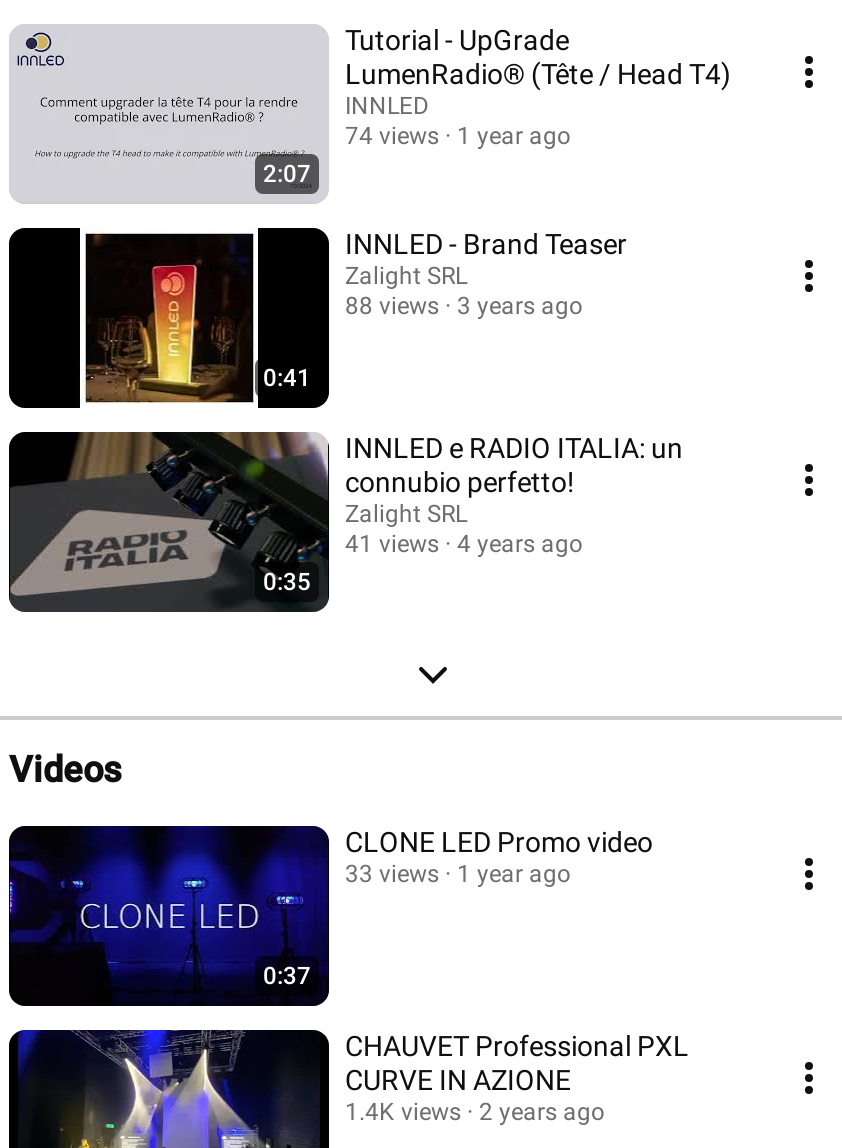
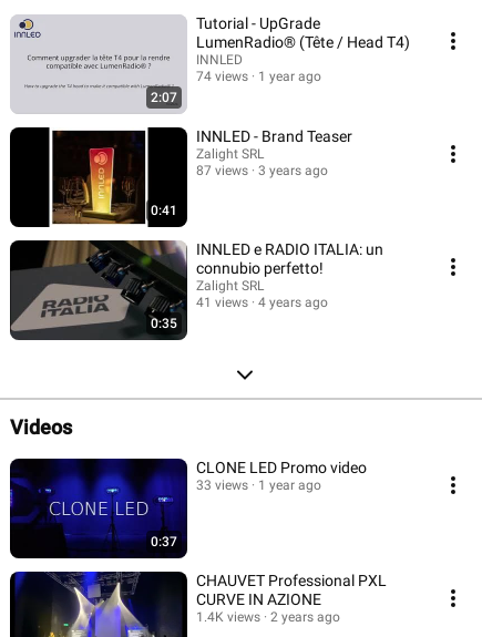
- 88 views 3 years ago
+ 87 views 3 years ago
